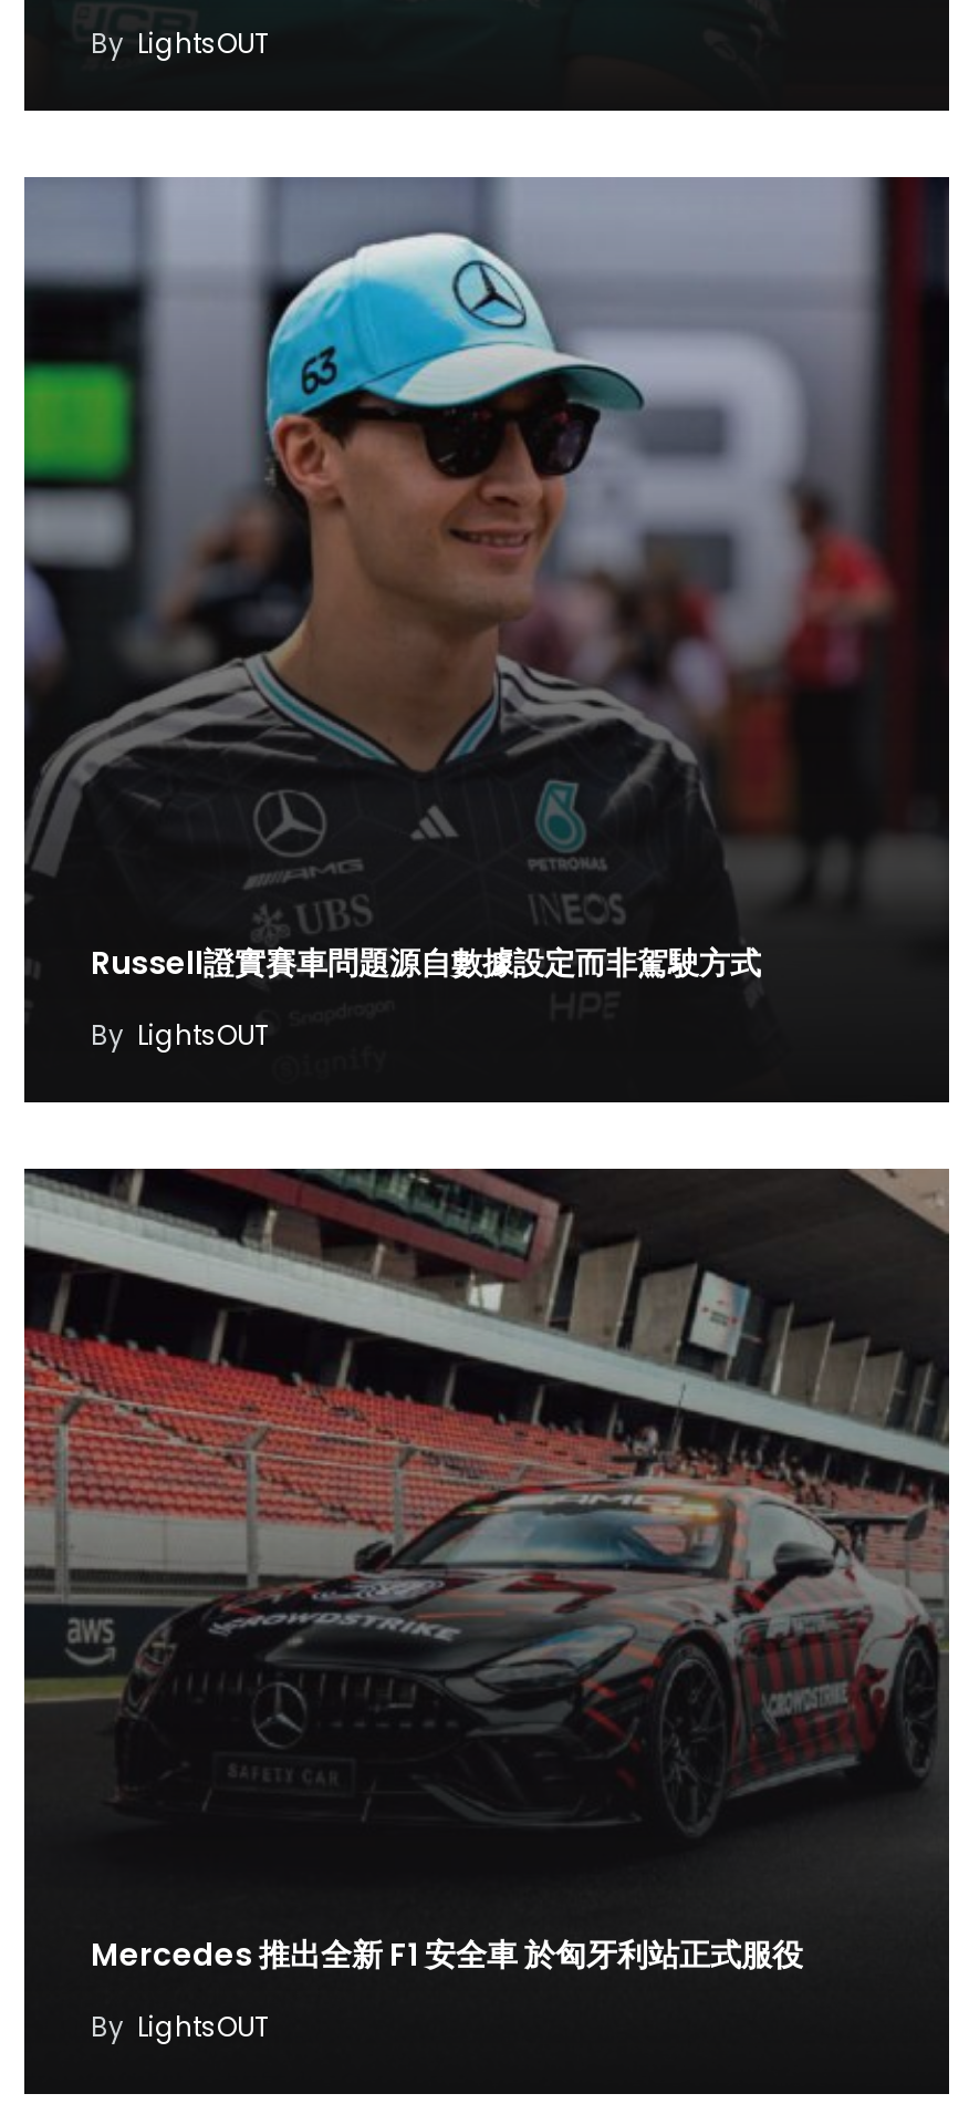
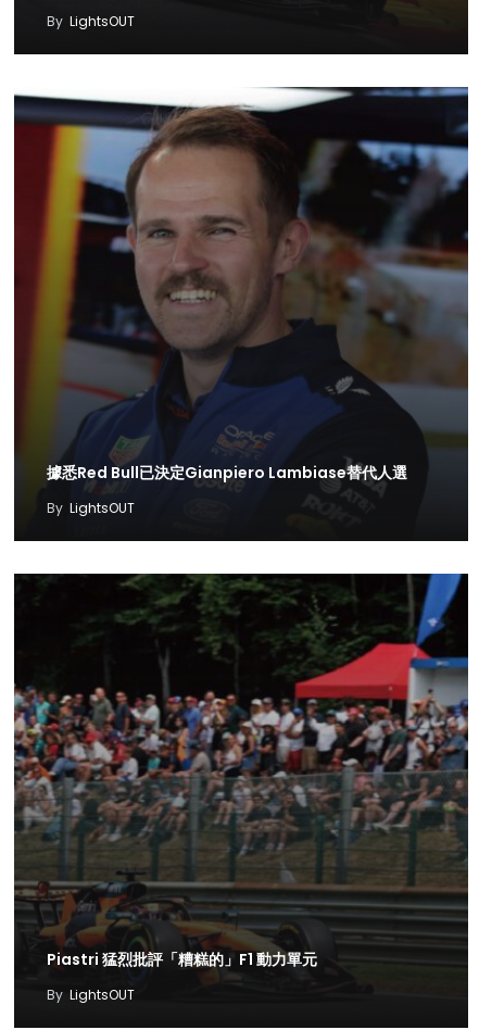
- [image]
- Russell證實賽車問題源自數據設定而非駕駛方式
+ [image]
+ 據悉Red Bull已決定Gianpiero Lambiase替代人選

- [image]
- Mercedes 推出全新 F1 安全車 於匈牙利站正式服役
+ [image]
+ Piastri 猛烈批評「糟糕的」F1 動力單元
